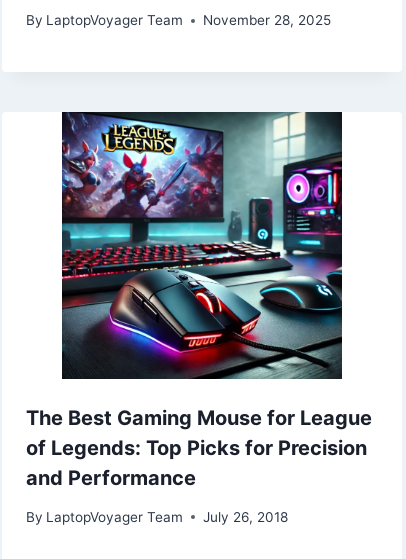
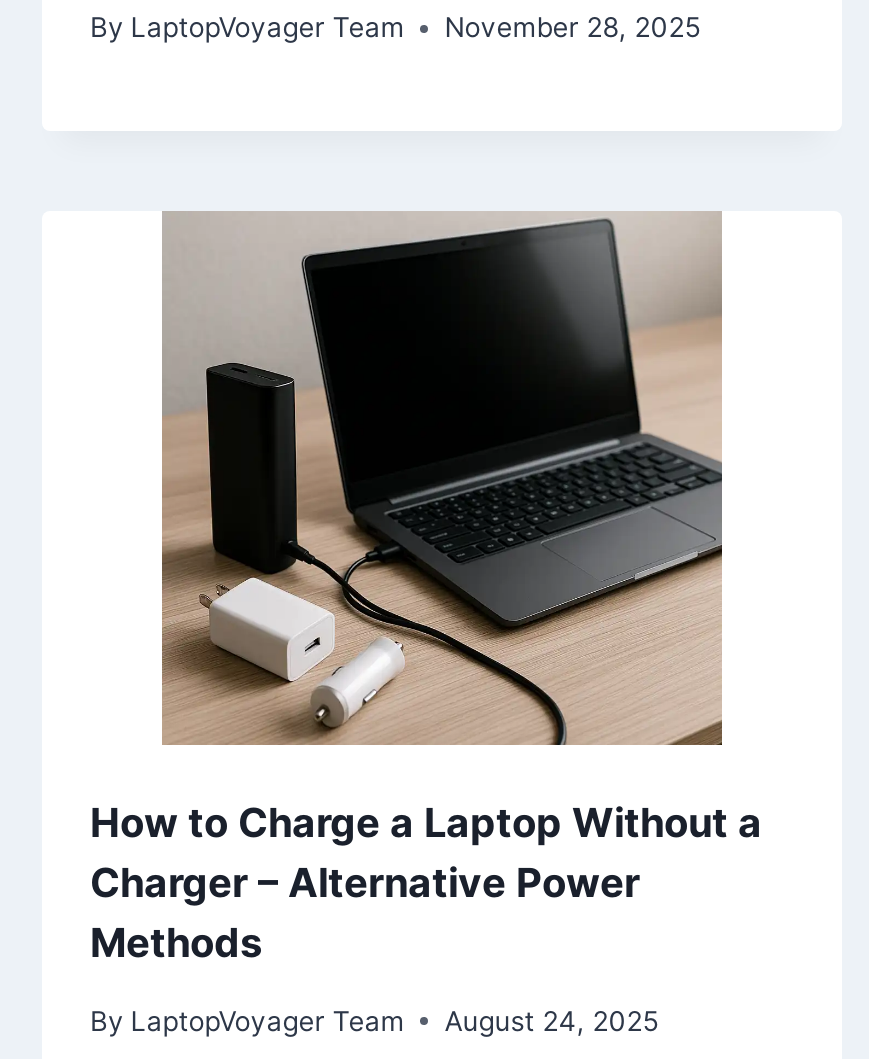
- [image]
- The Best Gaming Mouse for League
- of Legends: Top Picks for Precision
- and Performance
+ [image]
+ How to Charge a Laptop Without a
+ Charger – Alternative Power
+ Methods

- By LaptopVoyager Team July 26, 2018
+ By LaptopVoyager Team August 24, 2025
